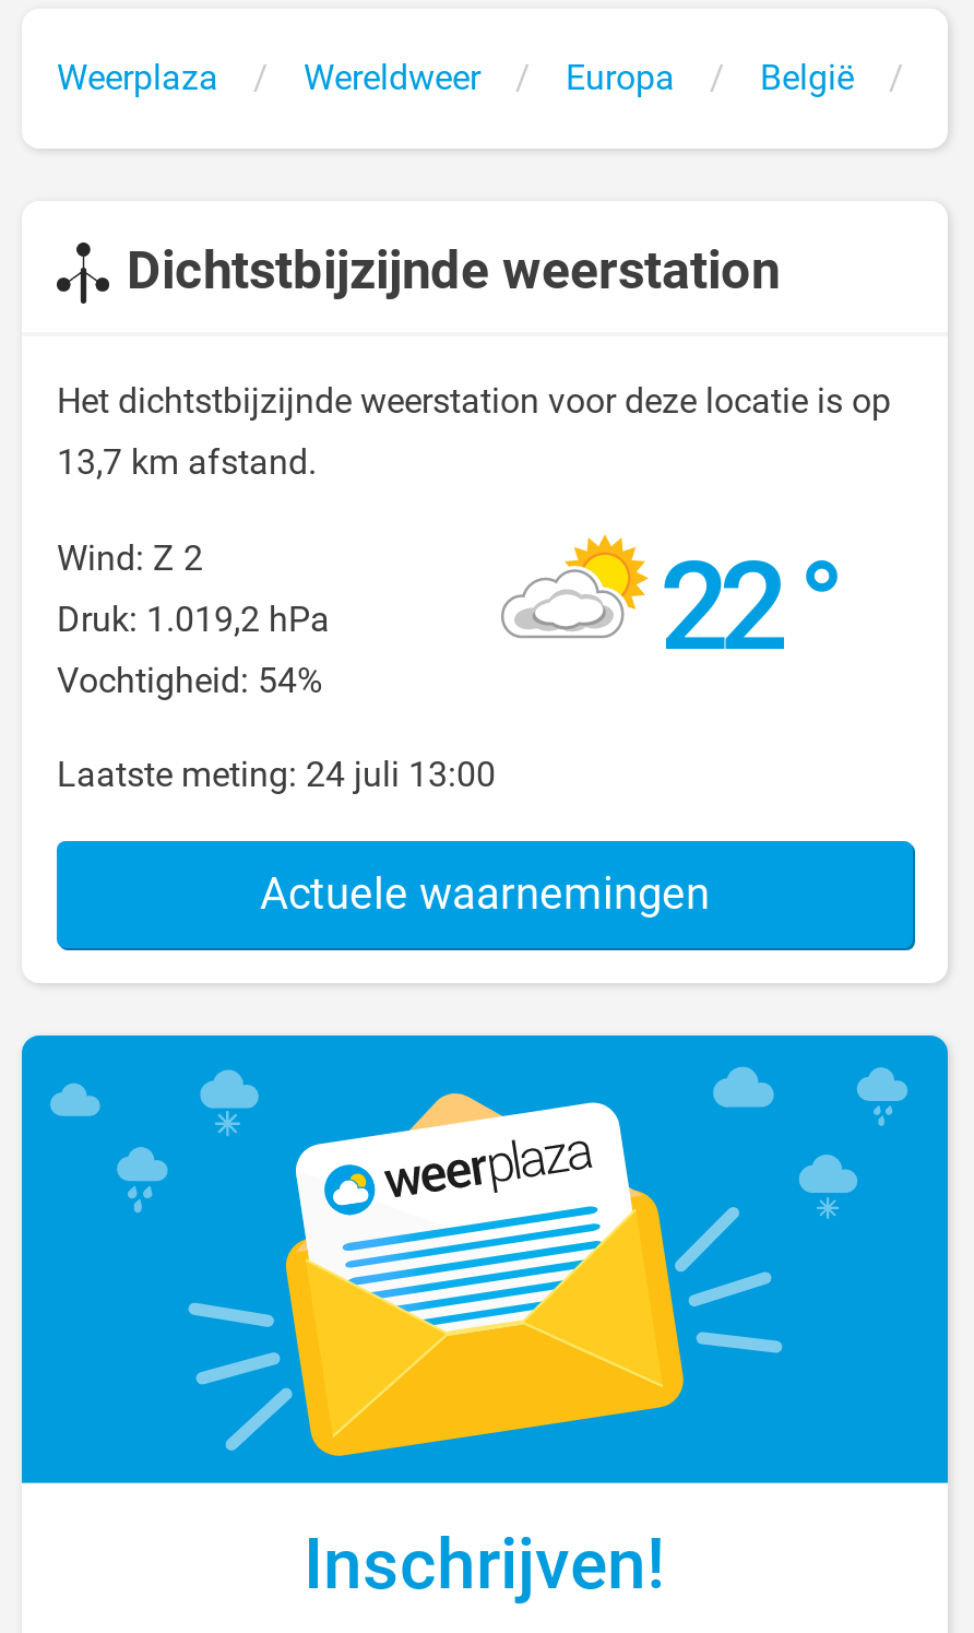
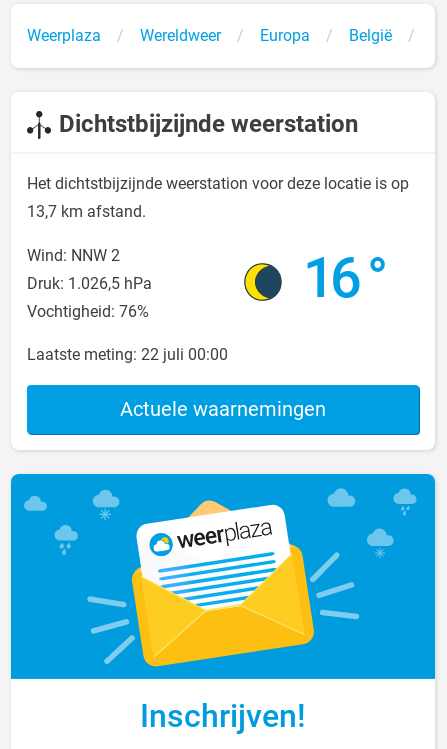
- Wind: Z 2
+ Wind: NNW 2

- [image]
- 22 °
+ [image]
+ 16 °

- Druk: 1.019,2 hPa
+ Druk: 1.026,5 hPa

- Vochtigheid: 54%
+ Vochtigheid: 76%

- Laatste meting: 24 juli 13:00
+ Laatste meting: 22 juli 00:00
